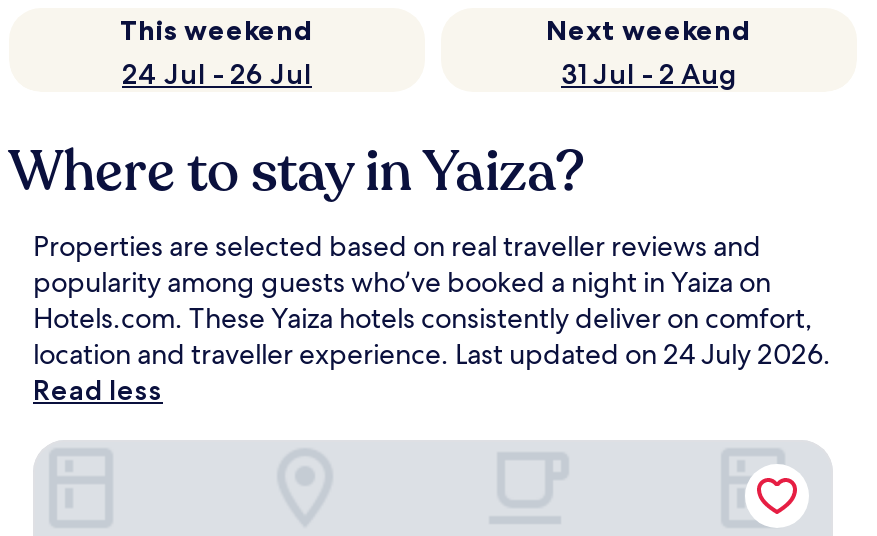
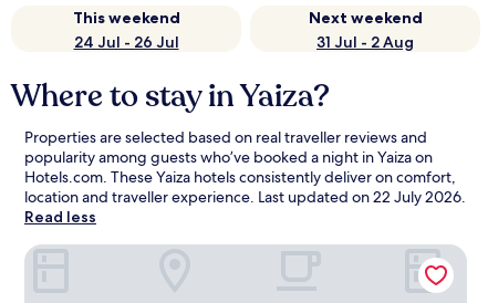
- location and traveller experience. Last updated on 24 July 2026.
+ location and traveller experience. Last updated on 22 July 2026.
